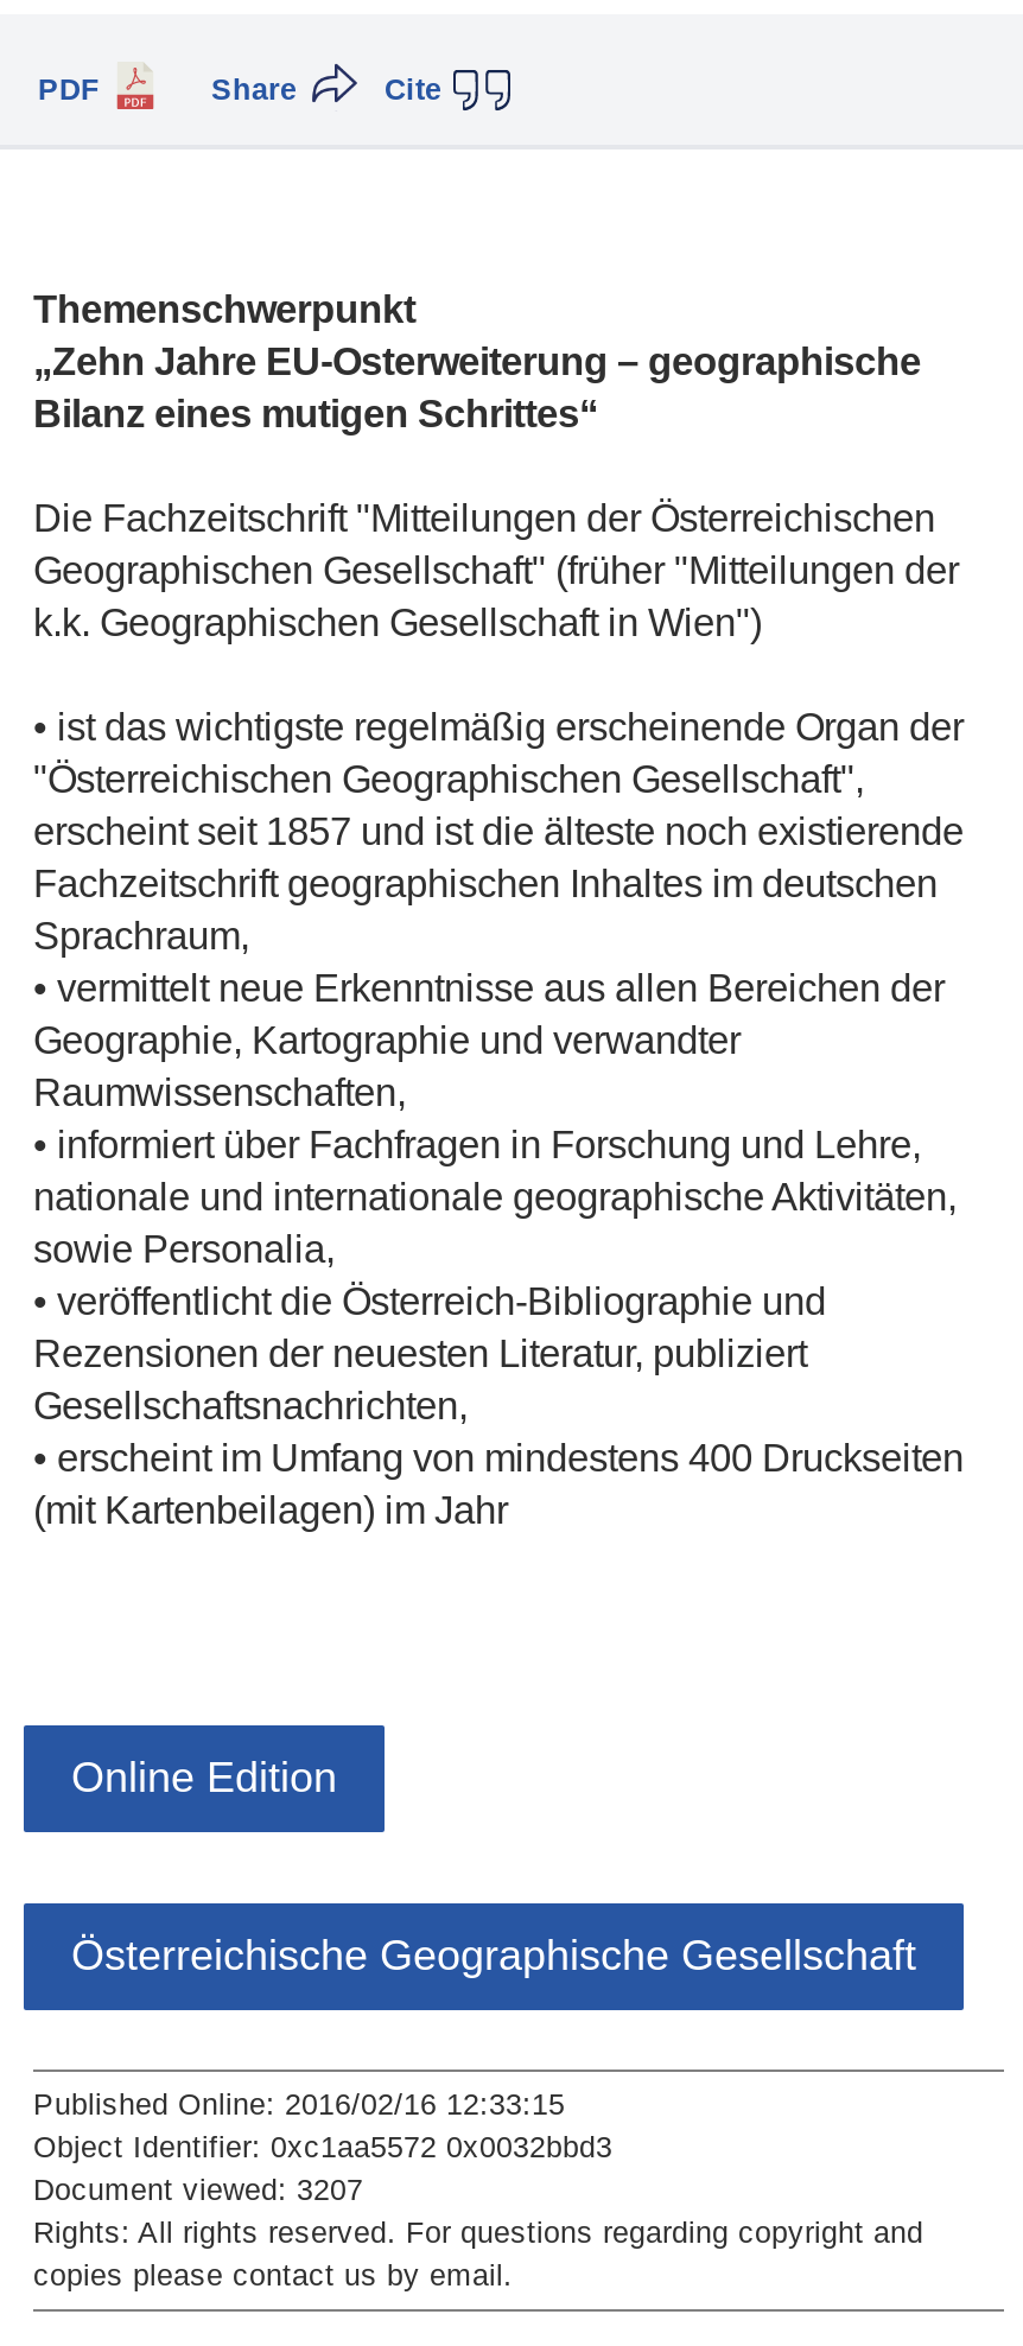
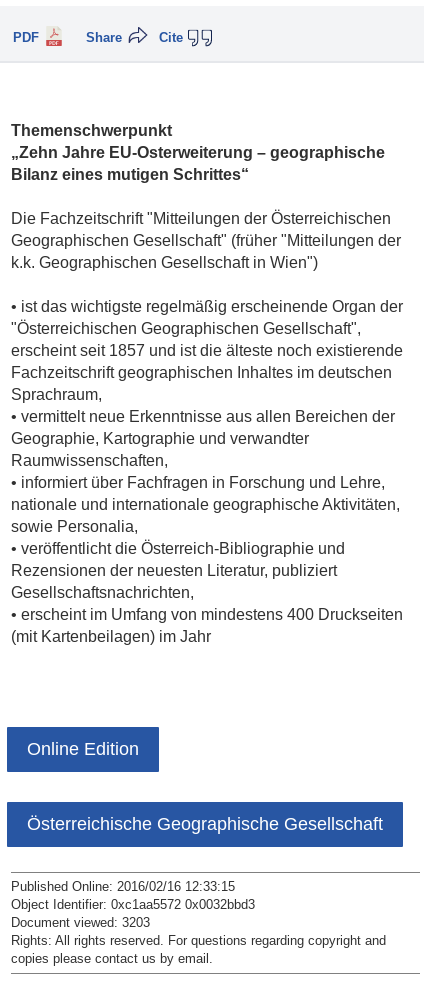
- Document viewed: 3207
+ Document viewed: 3203
